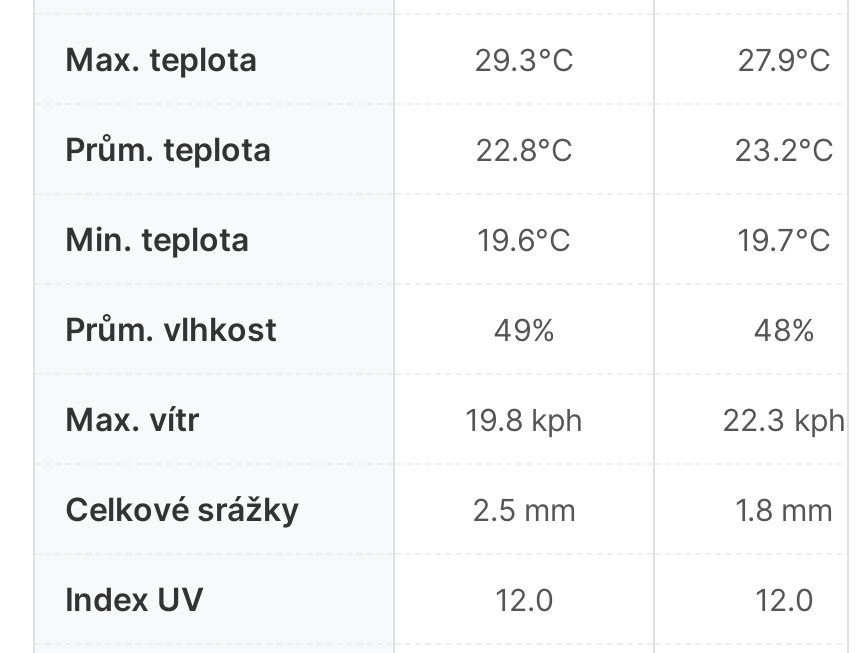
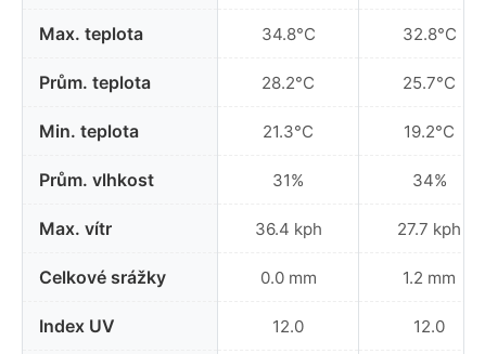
- 29.3°C
+ 34.8°C

- 27.9°C
+ 32.8°C

- 22.8°C
+ 28.2°C

- 23.2°C
+ 25.7°C

- 19.6°C
+ 21.3°C

- 19.7°C
+ 19.2°C

- 49%
+ 31%

- 48%
+ 34%

- 19.8 kph
+ 36.4 kph

- 22.3 kph
+ 27.7 kph

- 2.5 mm
+ 0.0 mm

- 1.8 mm
+ 1.2 mm
